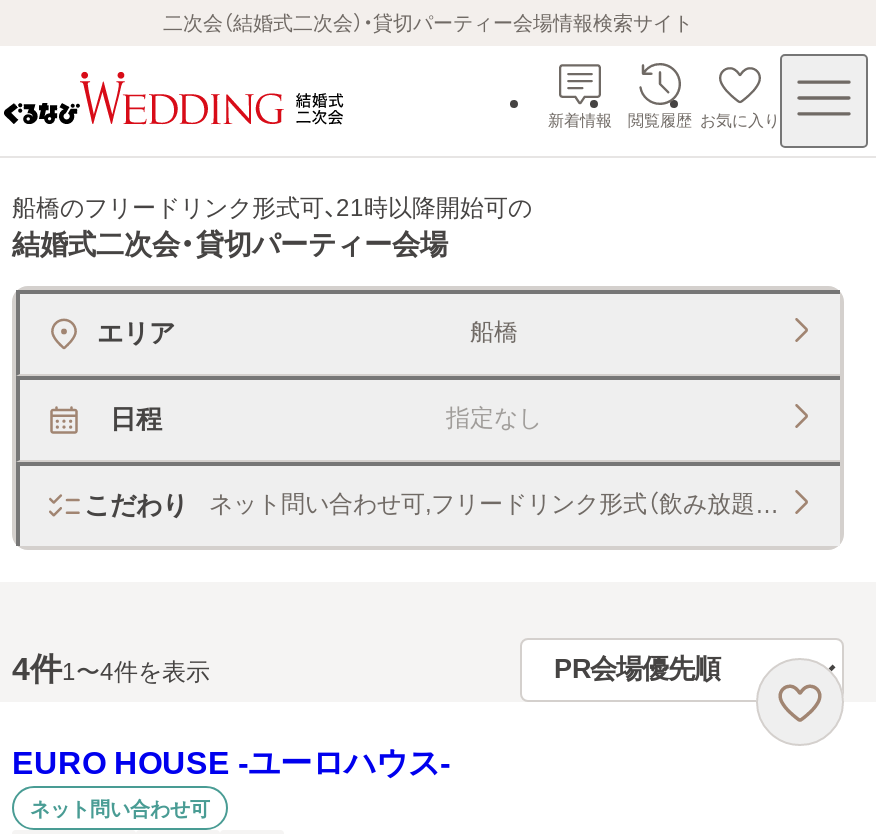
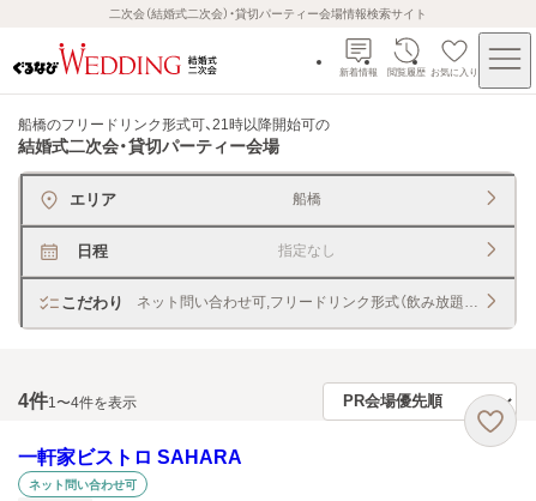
- EURO HOUSE ‐ユーロハウス‐
+ 一軒家ビストロ SAHARA
